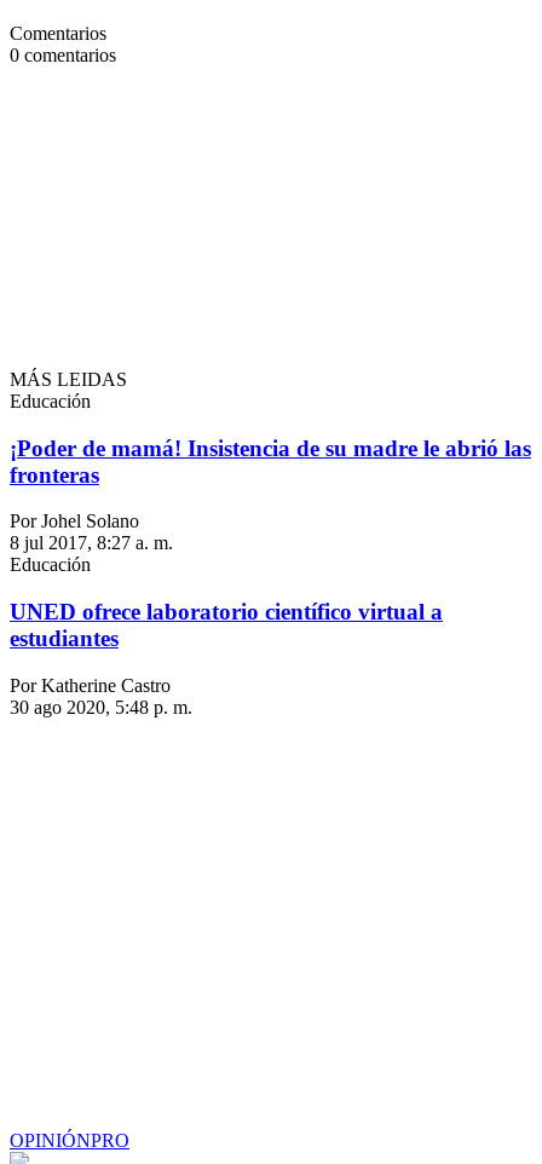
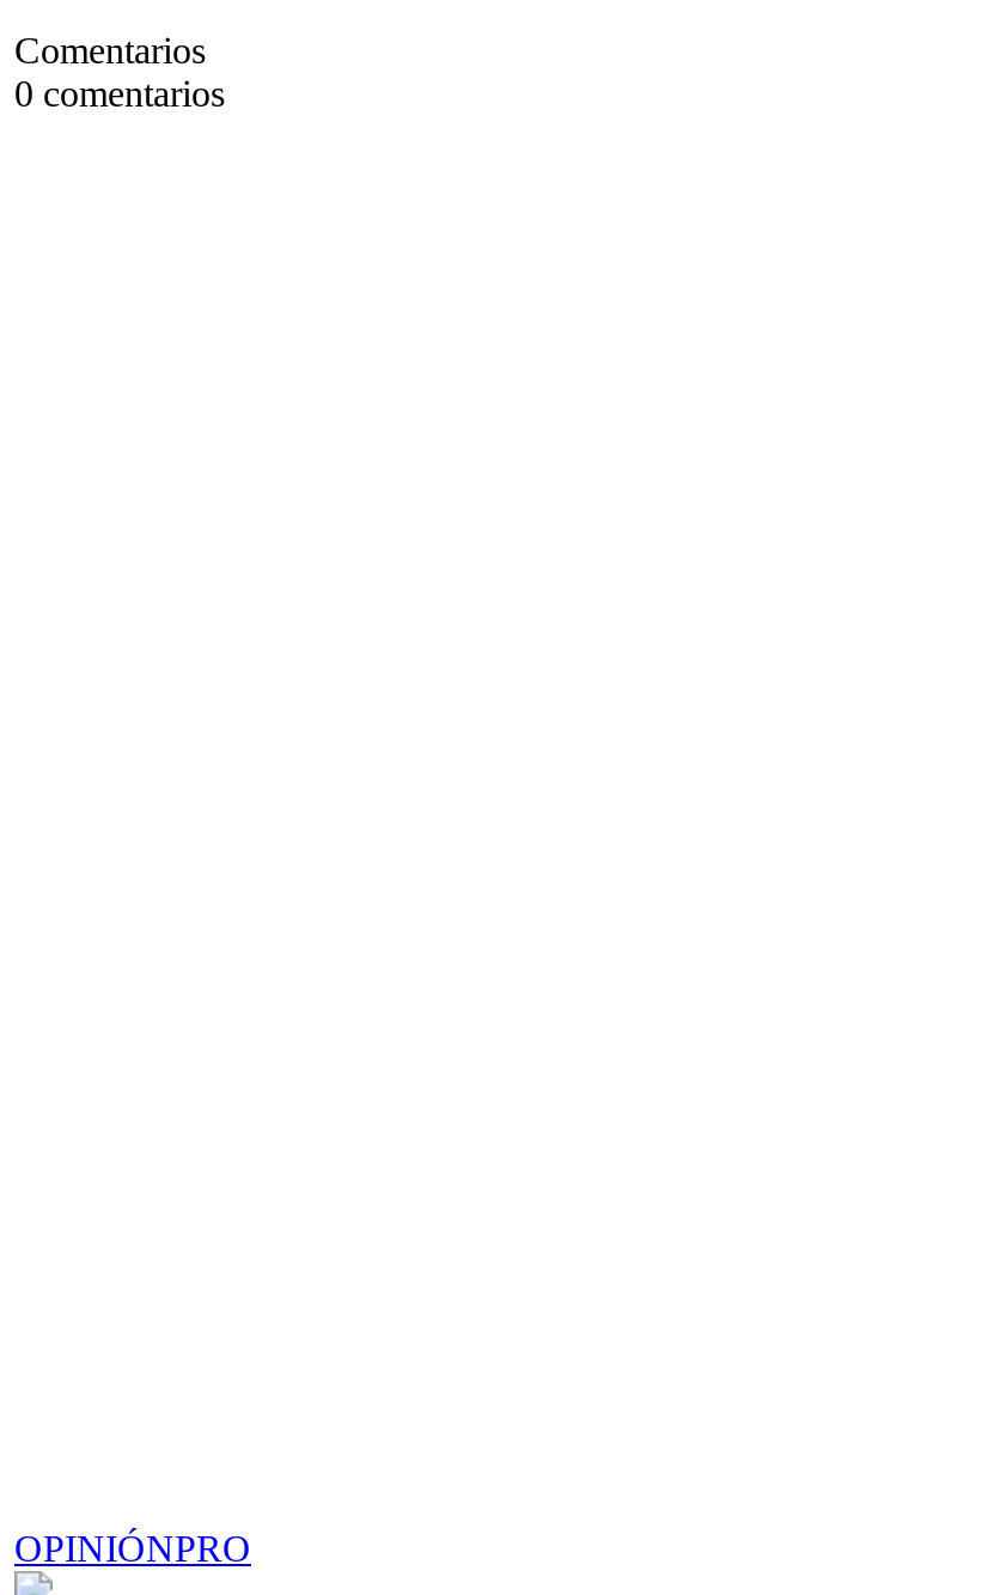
- MÁS LEIDAS
- Educación
- ¡Poder de mamá! Insistencia de su madre le abrió las
- fronteras
- Por Johel Solano
- 8 jul 2017, 8:27 a. m.
- Educación
- UNED ofrece laboratorio científico virtual a
- estudiantes
- Por Katherine Castro
- 30 ago 2020, 5:48 p. m.
